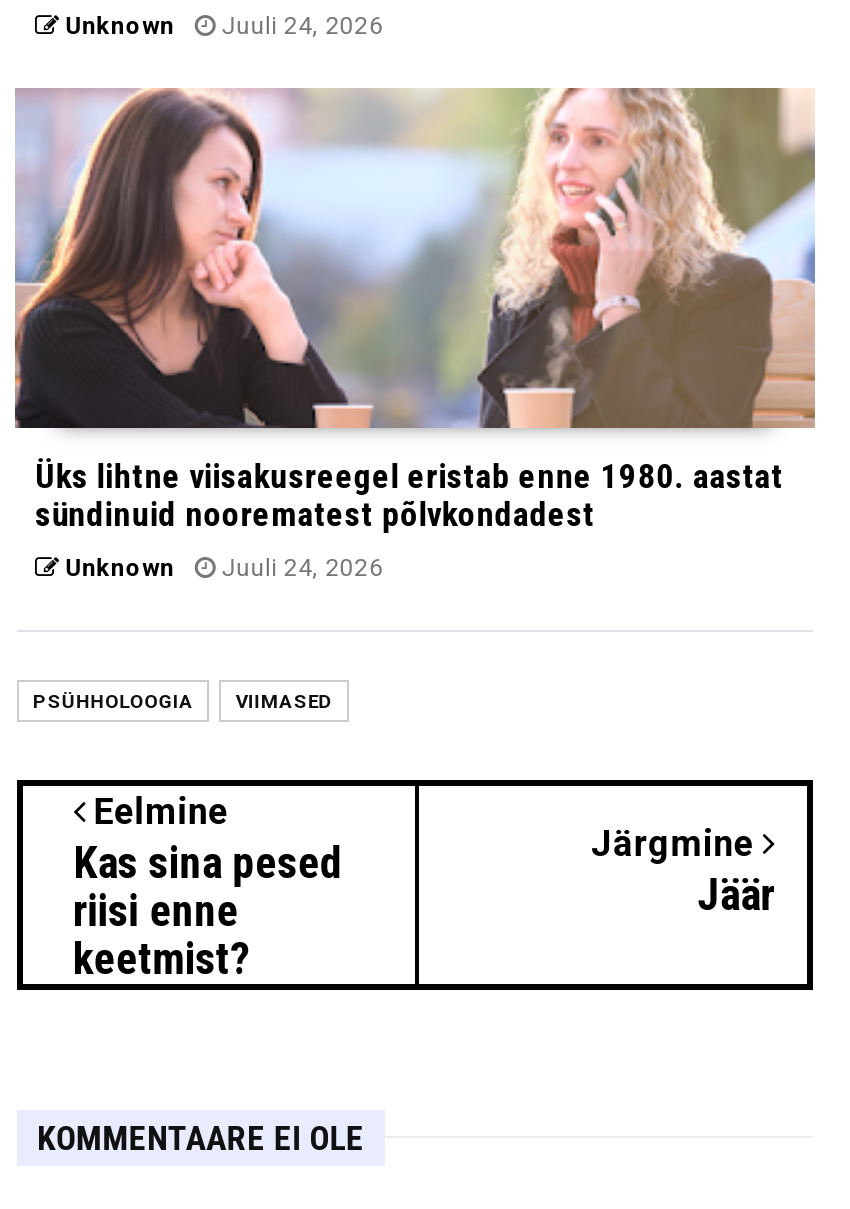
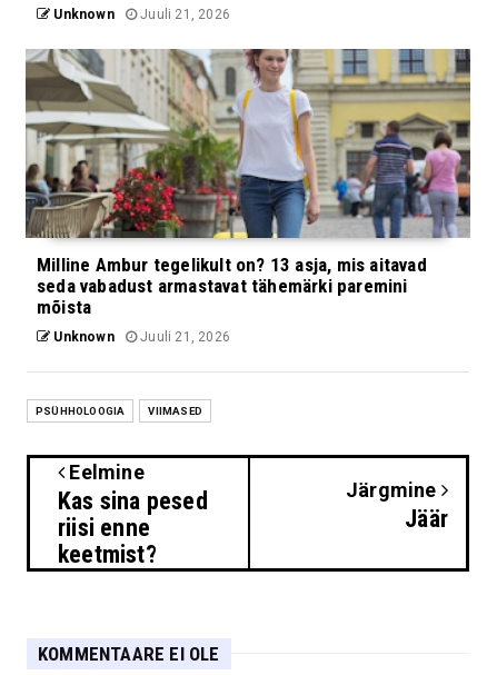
- Unknown Juuli 24, 2026
+ Unknown Juuli 21, 2026

- [image]
- Üks lihtne viisakusreegel eristab enne 1980. aastat
- sündinuid noorematest põlvkondadest
+ [image]
+ Milline Ambur tegelikult on? 13 asja, mis aitavad
+ seda vabadust armastavat tähemärki paremini
+ mõista

- Unknown Juuli 24, 2026
+ Unknown Juuli 21, 2026
